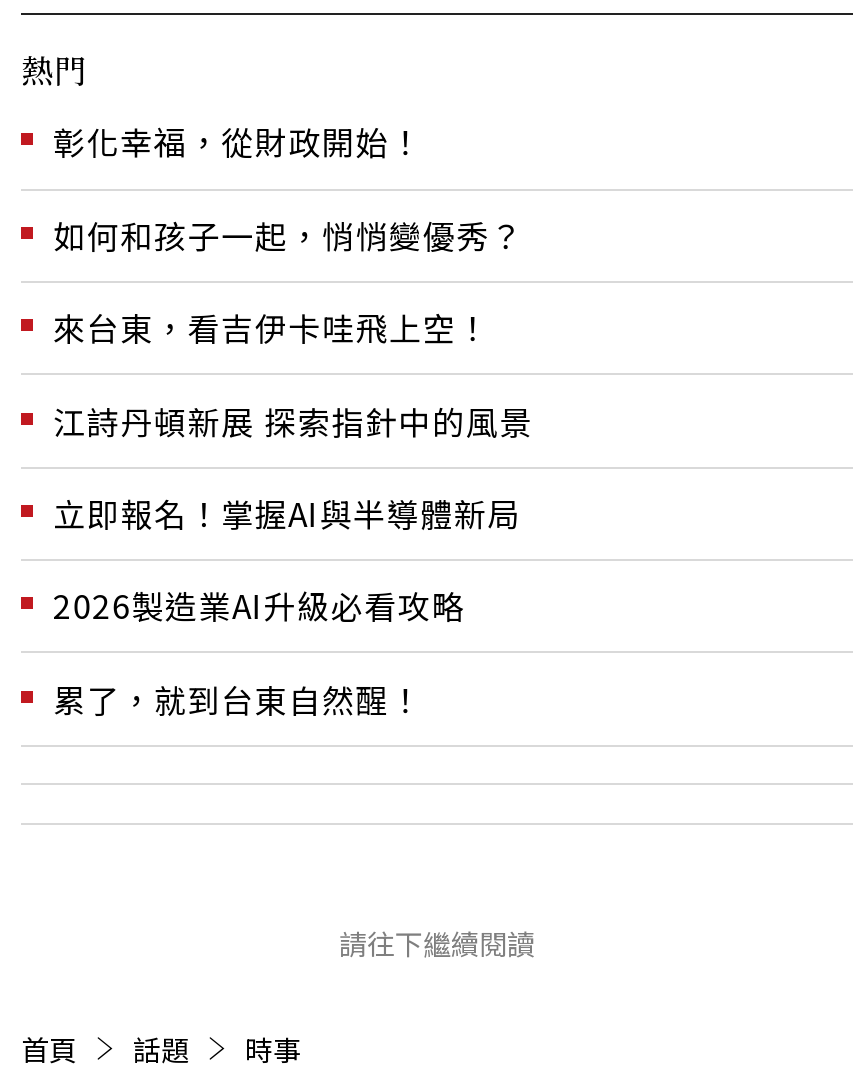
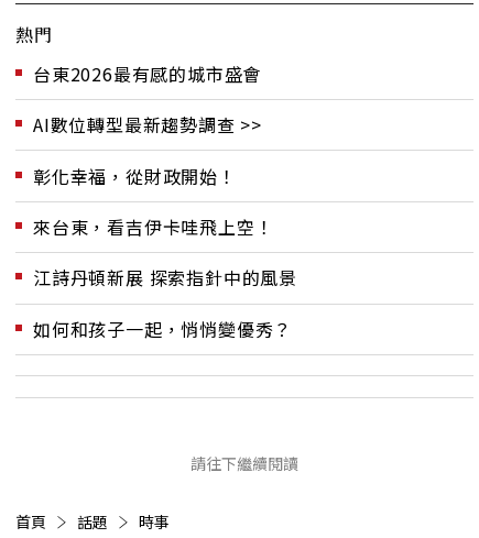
+ 台東2026最有感的城市盛會
+ AI數位轉型最新趨勢調查 >>

moved down: 彰化幸福，從財政開始！

moved down: 如何和孩子一起，悄悄變優秀？

moved down: 來台東，看吉伊卡哇飛上空！ | 江詩丹頓新展 探索指針中的風景

- 立即報名！掌握AI與半導體新局
- 2026製造業AI升級必看攻略
- 累了，就到台東自然醒！
